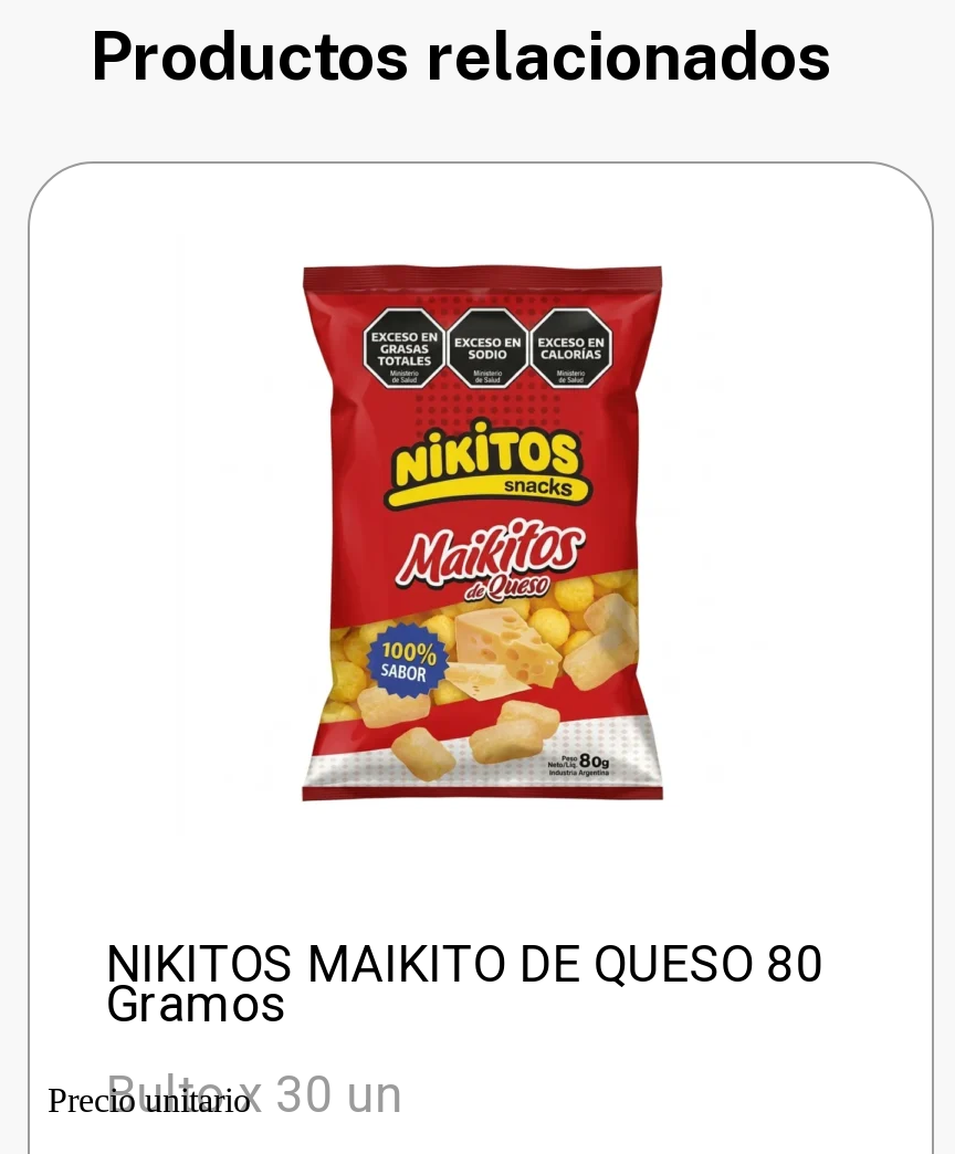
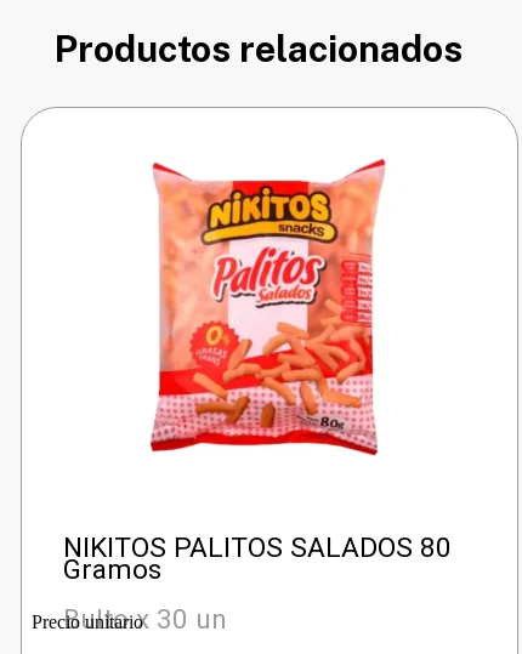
- [image]
+ [image]

- NIKITOS MAIKITO DE QUESO 80
+ NIKITOS PALITOS SALADOS 80
